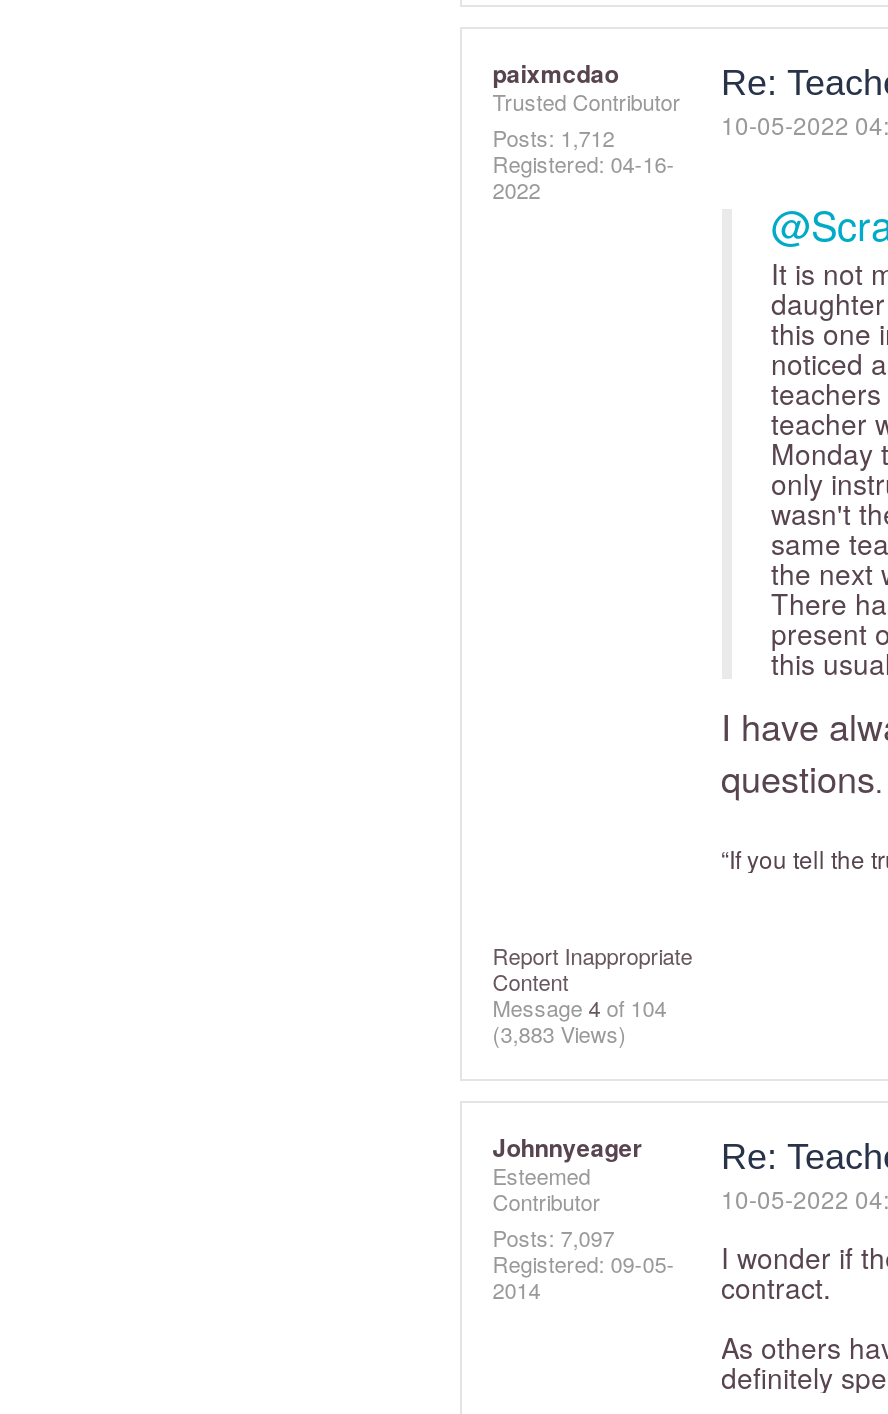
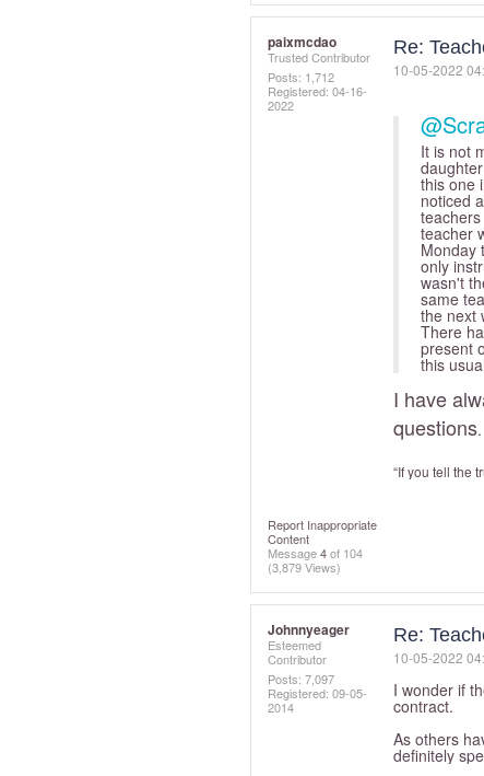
- (3,883 Views)
+ (3,879 Views)
